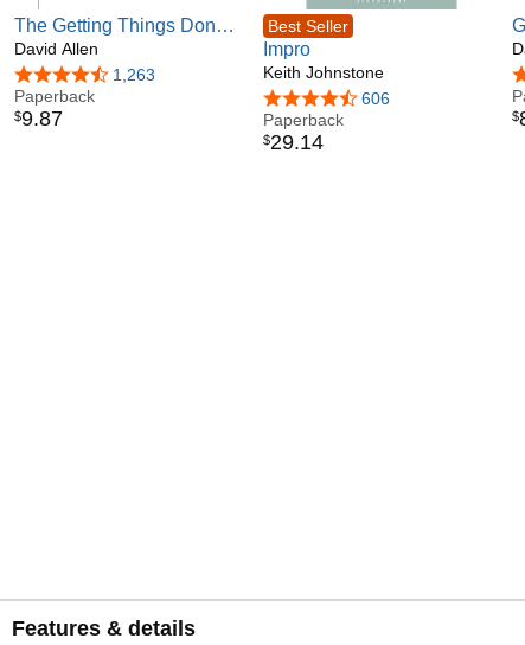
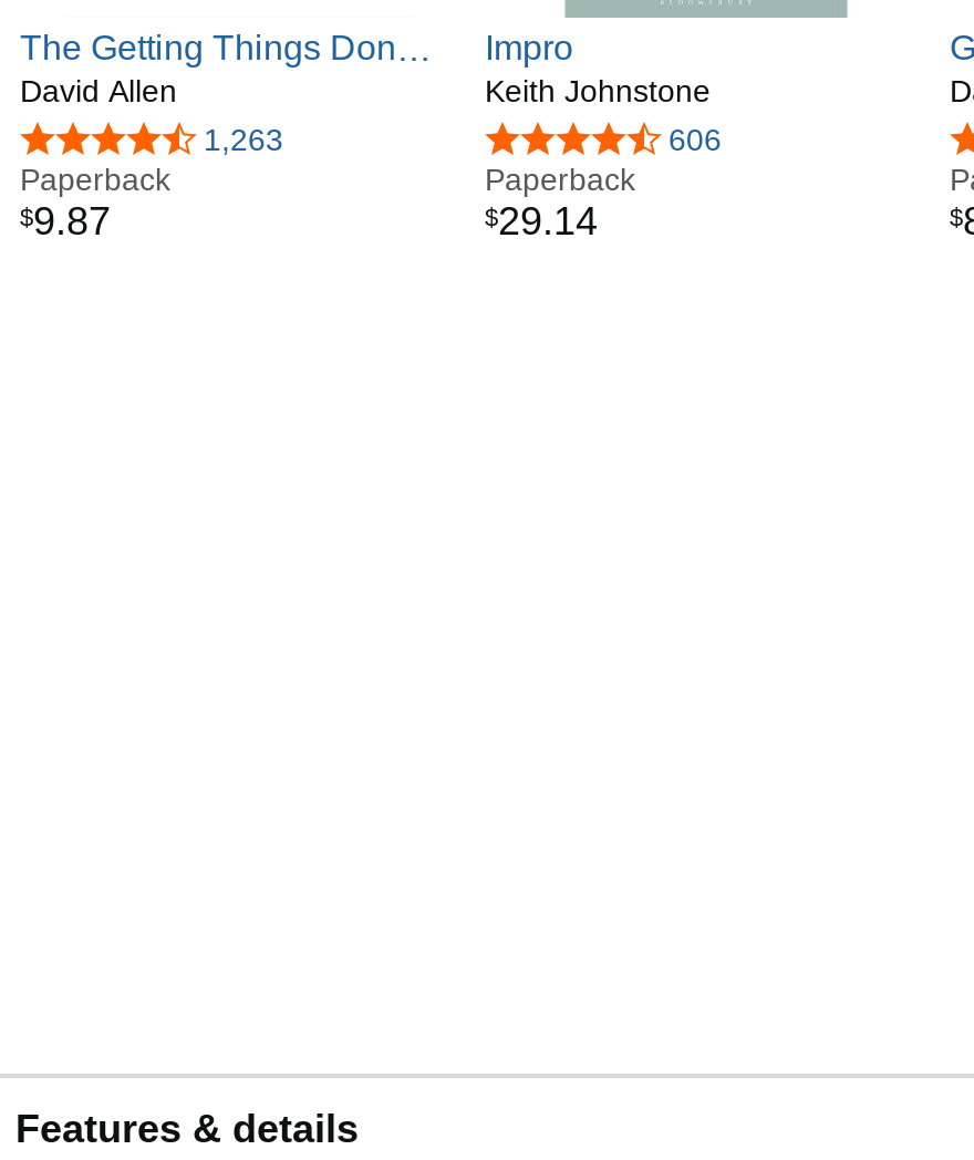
- Best Seller
